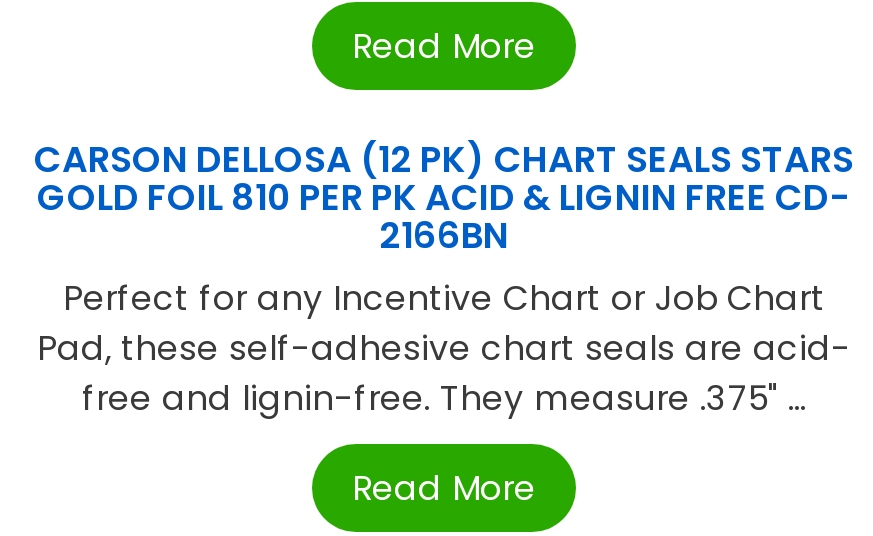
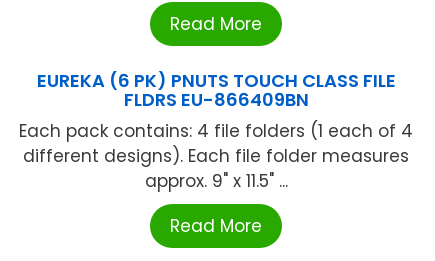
- CARSON DELLOSA (12 PK) CHART SEALS STARS
- GOLD FOIL 810 PER PK ACID & LIGNIN FREE CD-
- 2166BN
- Perfect for any Incentive Chart or Job Chart
- Pad, these self-adhesive chart seals are acid-
- free and lignin-free. They measure .375" ...
+ EUREKA (6 PK) PNUTS TOUCH CLASS FILE
+ FLDRS EU-866409BN
+ Each pack contains: 4 file folders (1 each of 4
+ different designs). Each file folder measures
+ approx. 9" x 11.5" ...
